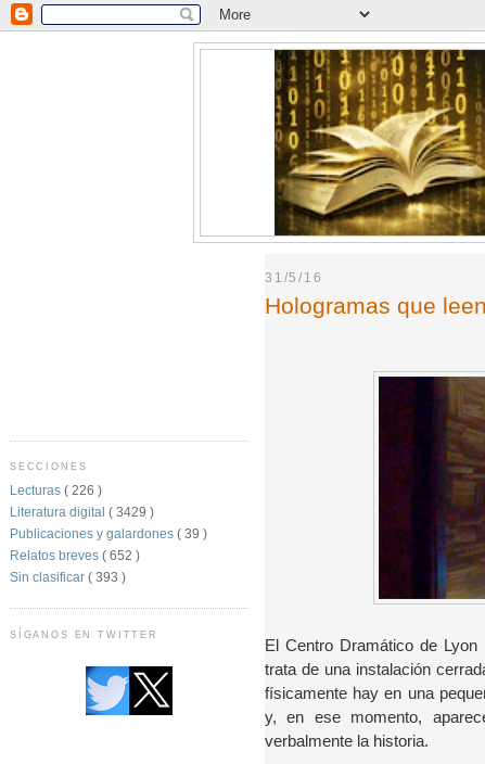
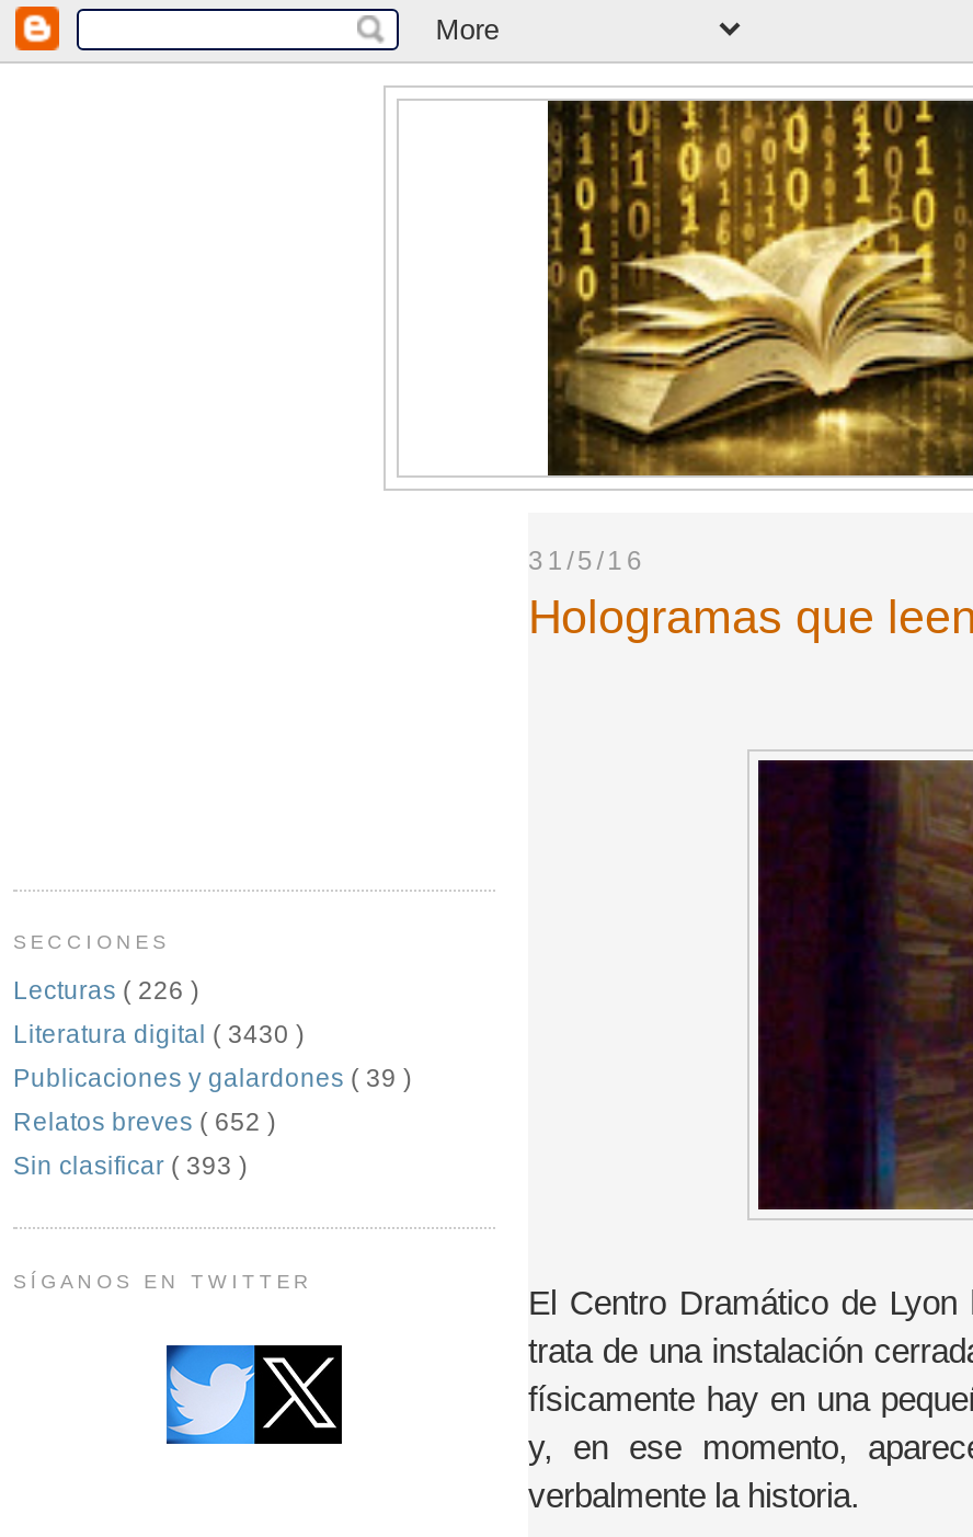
- Literatura digital ( 3429 )
+ Literatura digital ( 3430 )
